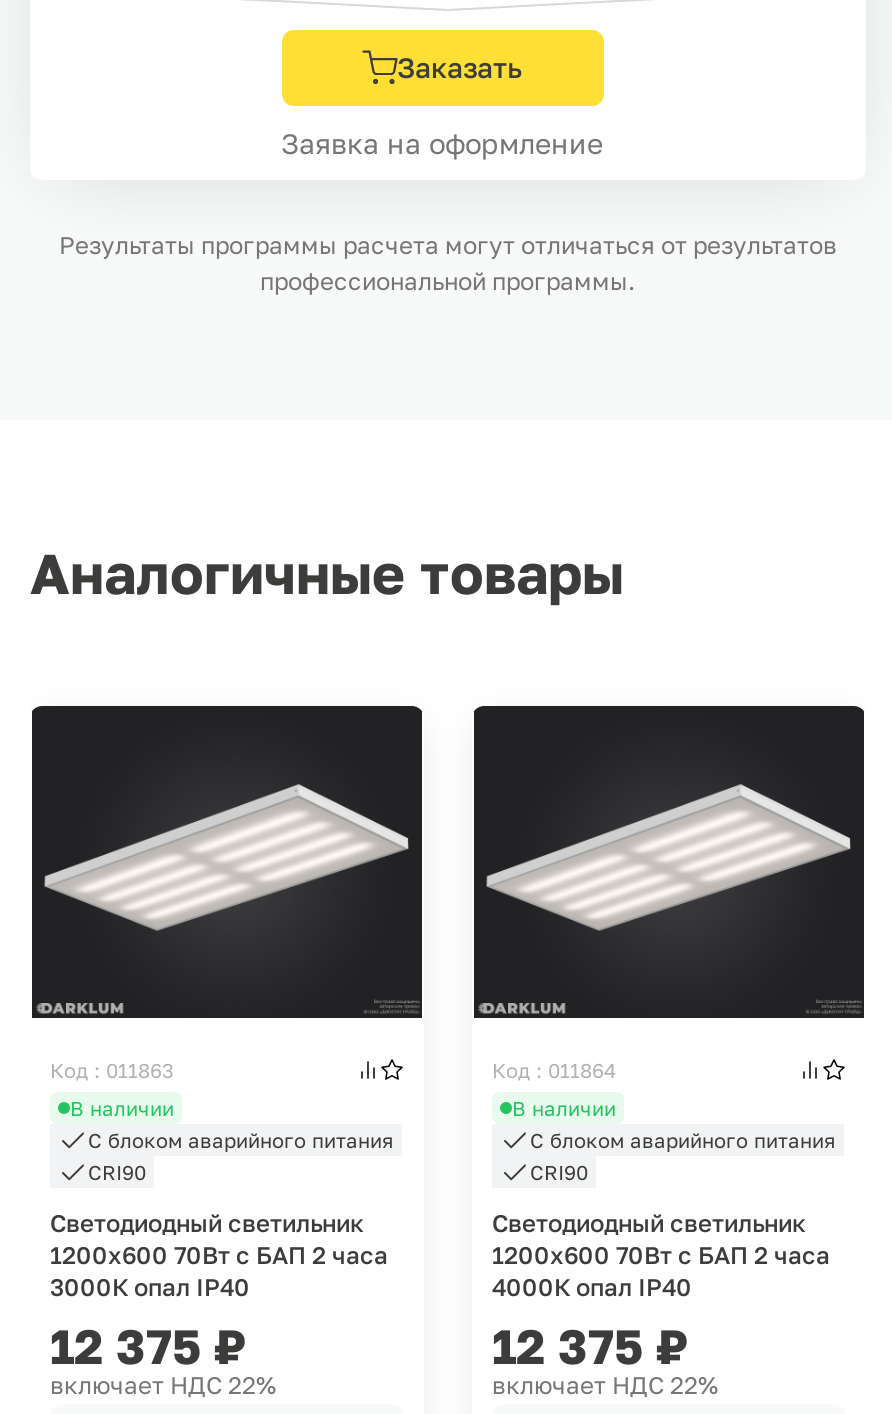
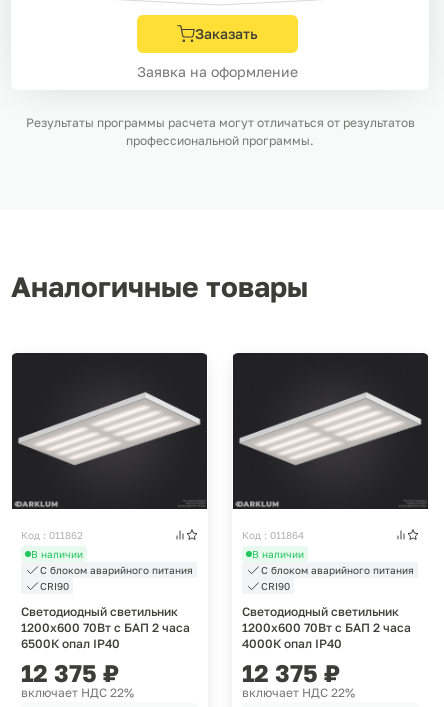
- Код : 011863
+ Код : 011862

- 3000К опал IP40
+ 6500К опал IP40
